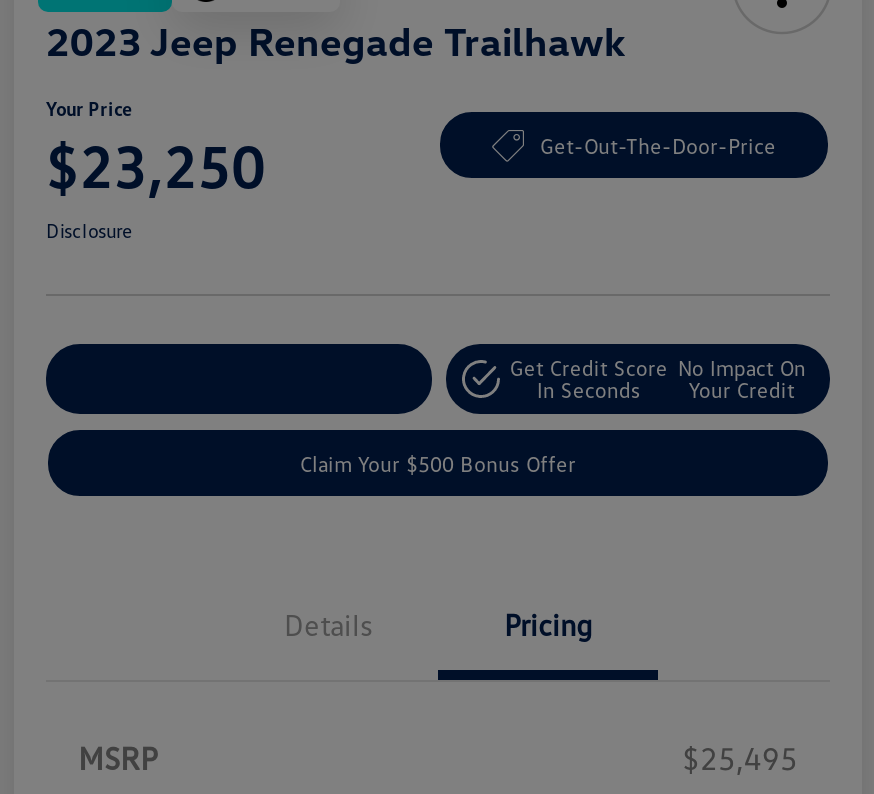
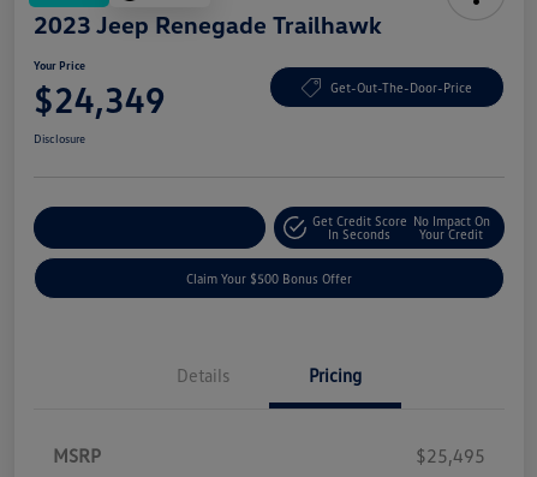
- $23,250
+ $24,349
